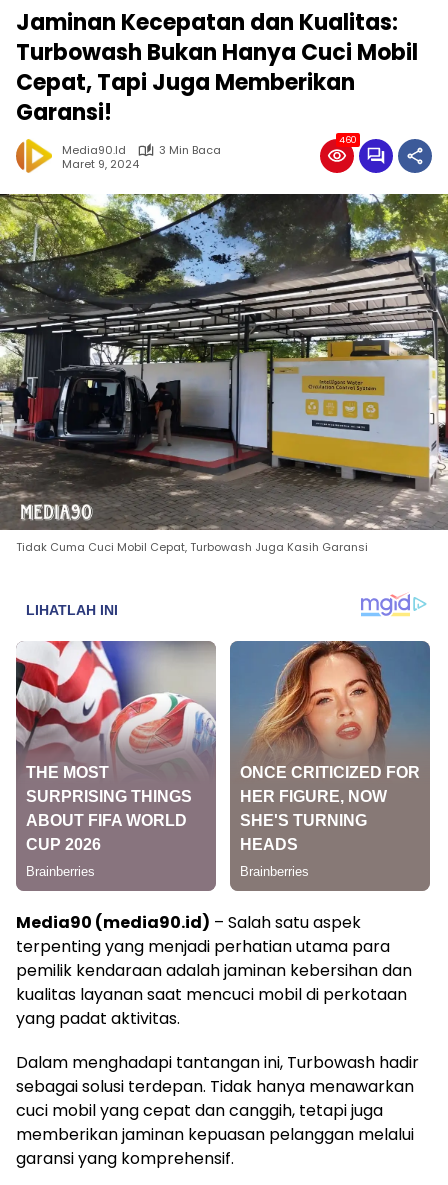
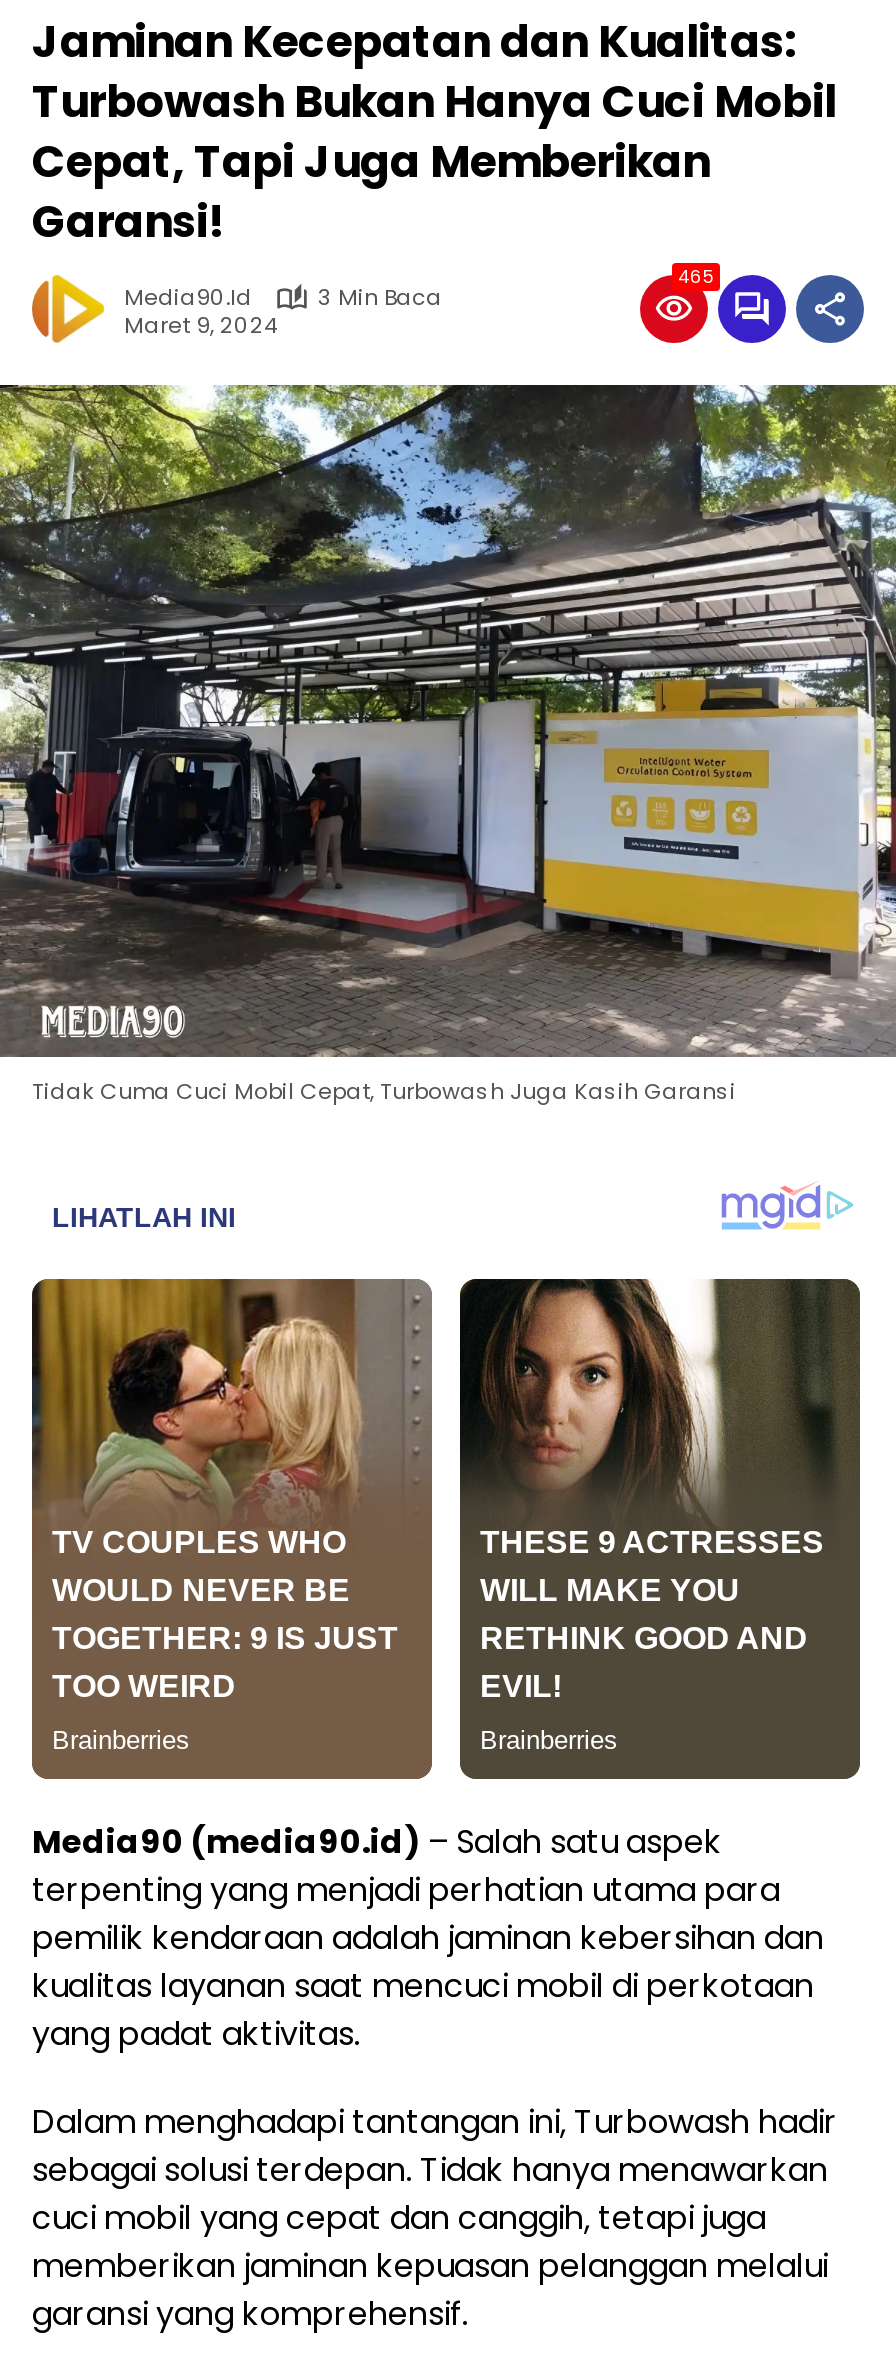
- 460
+ 465

- [image]
+ [image]

- [image]
+ [image]
